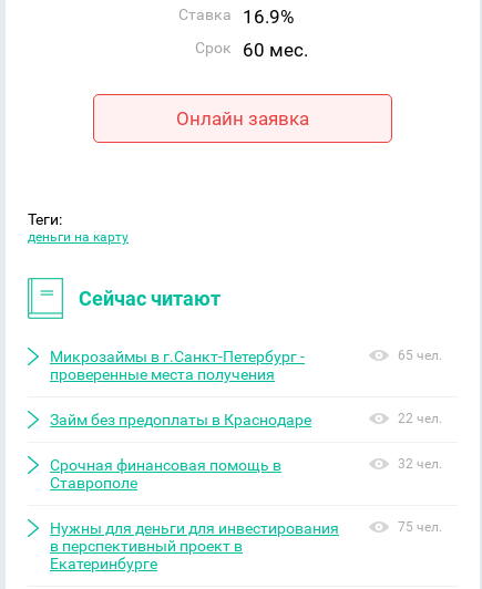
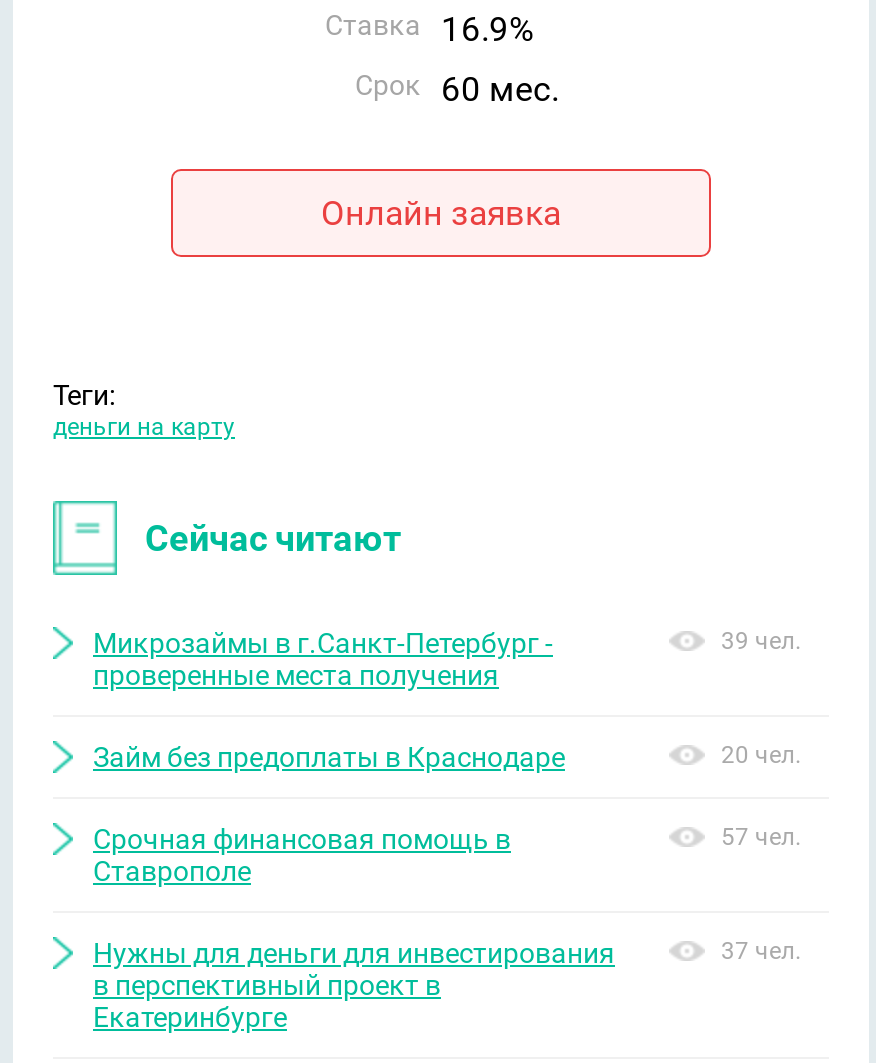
- 65 чел.
+ 39 чел.

- 22 чел.
+ 20 чел.

- 32 чел.
+ 57 чел.

- 75 чел.
+ 37 чел.
